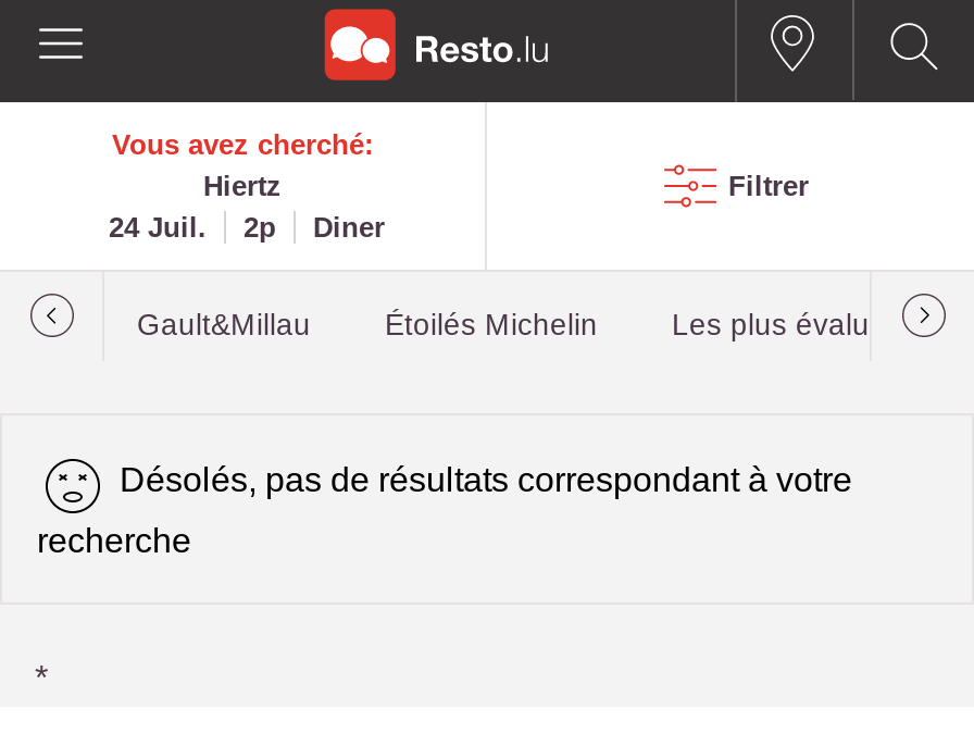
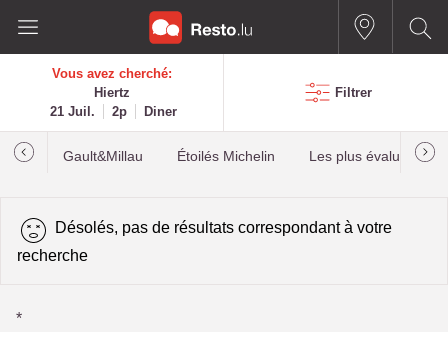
- 24 Juil. 2p Diner
+ 21 Juil. 2p Diner
